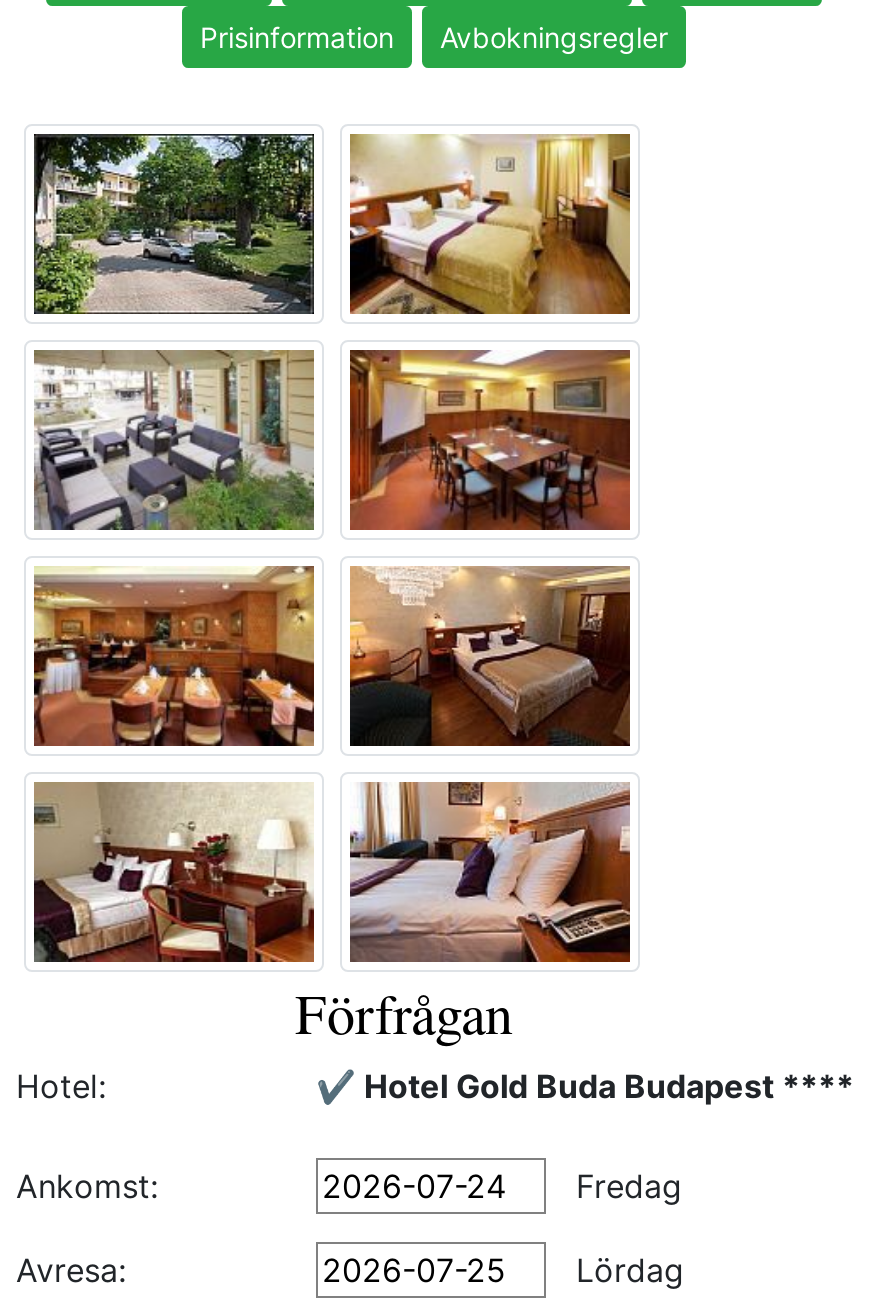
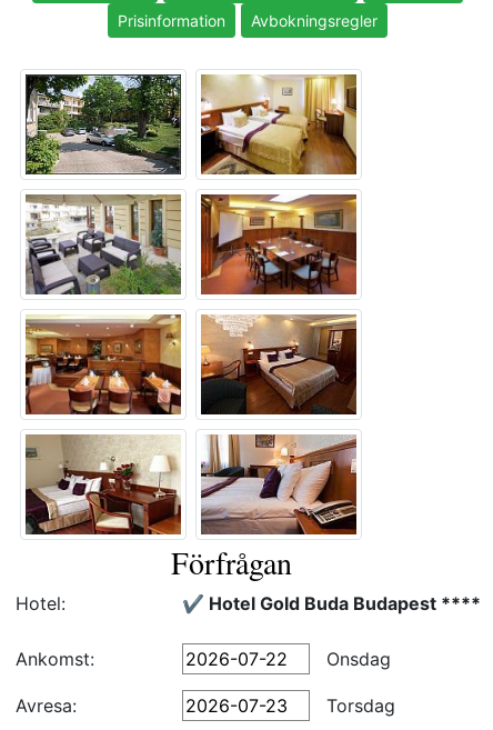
- Fredag
+ Onsdag

- Lördag
+ Torsdag
